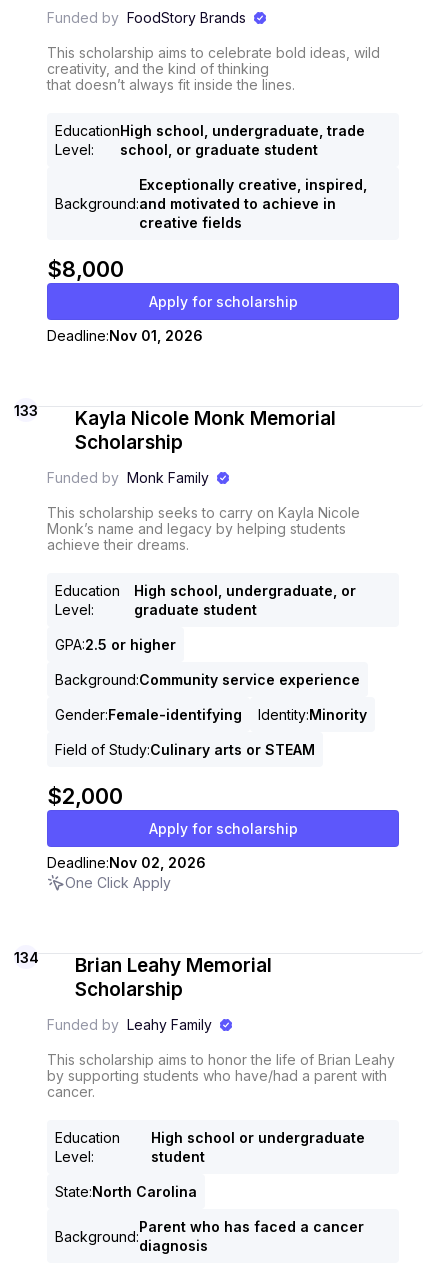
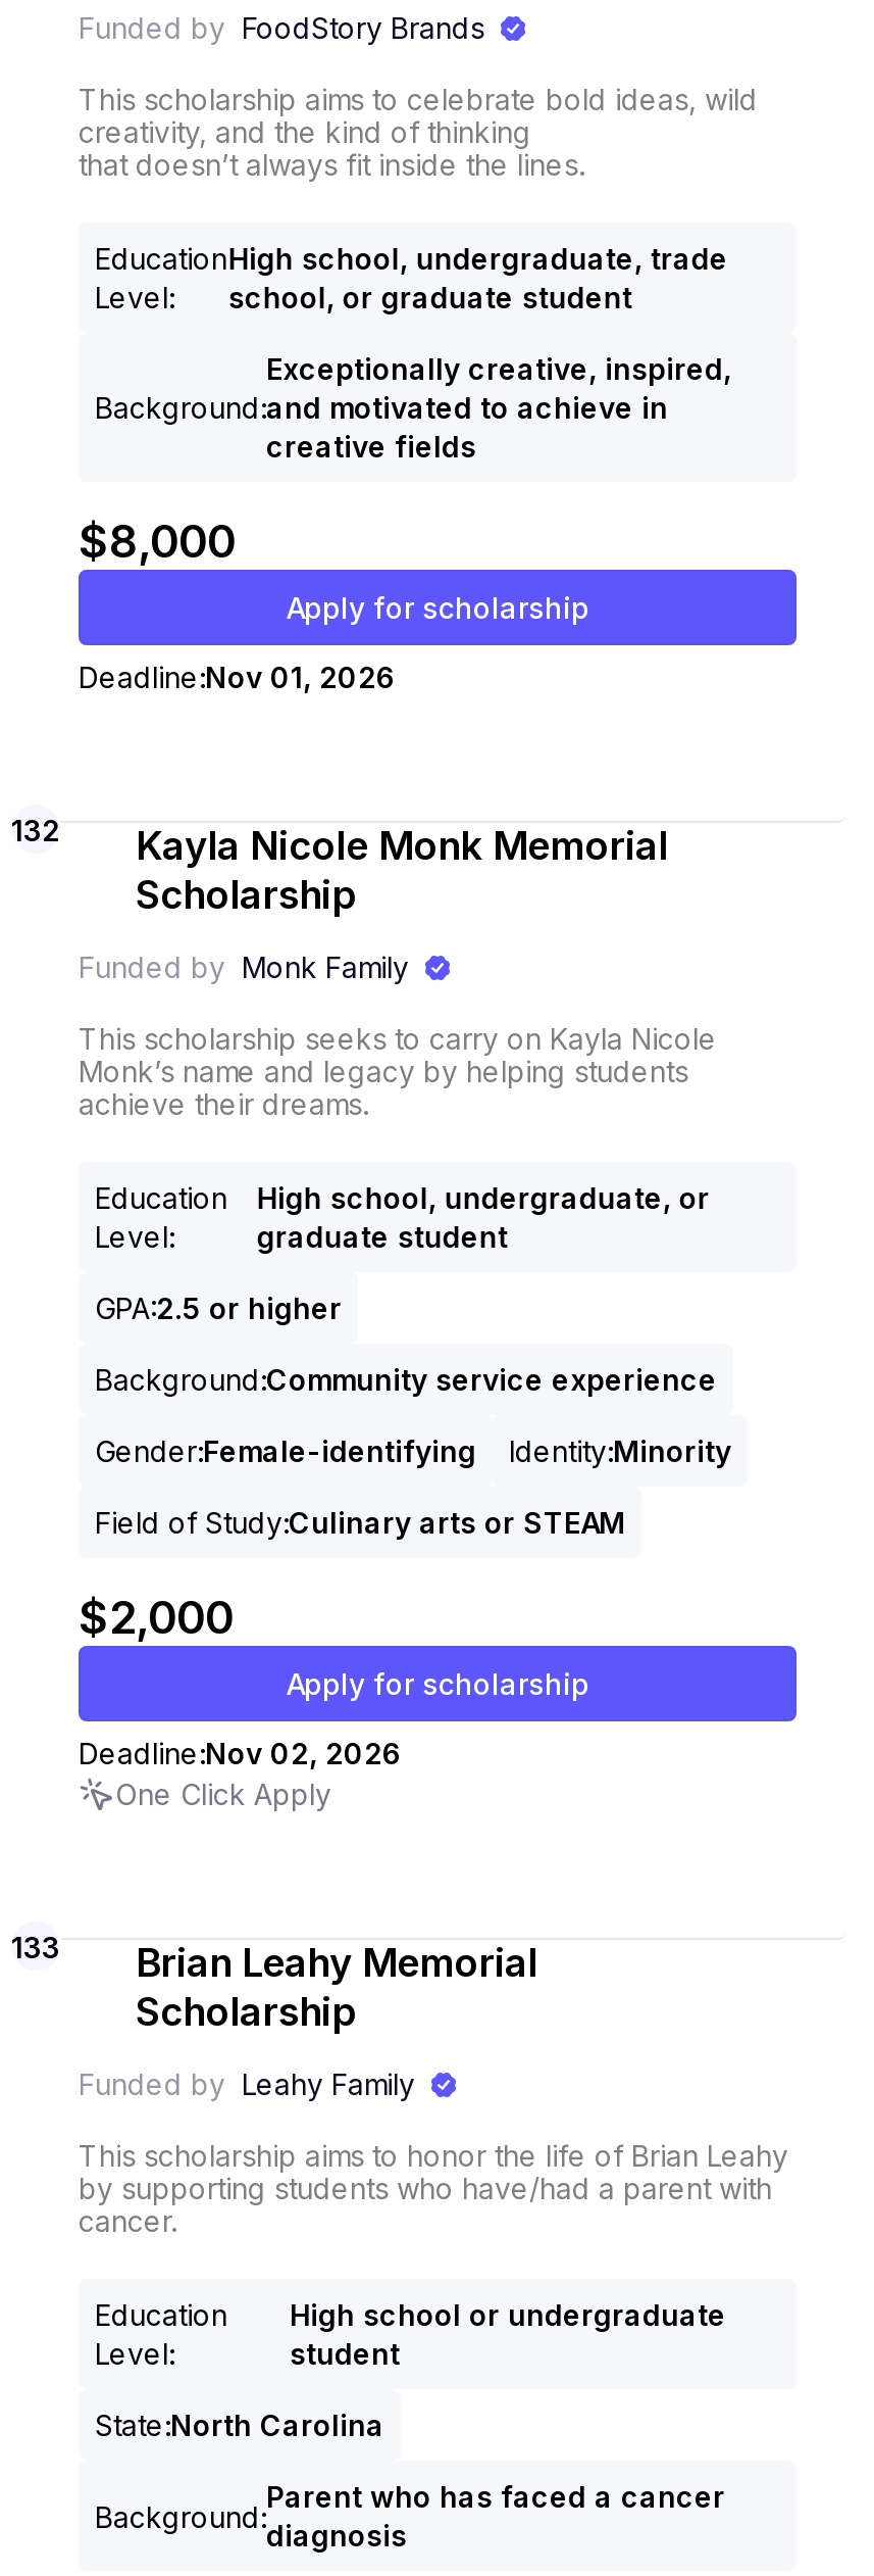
- 133
+ 132

- 134
+ 133
